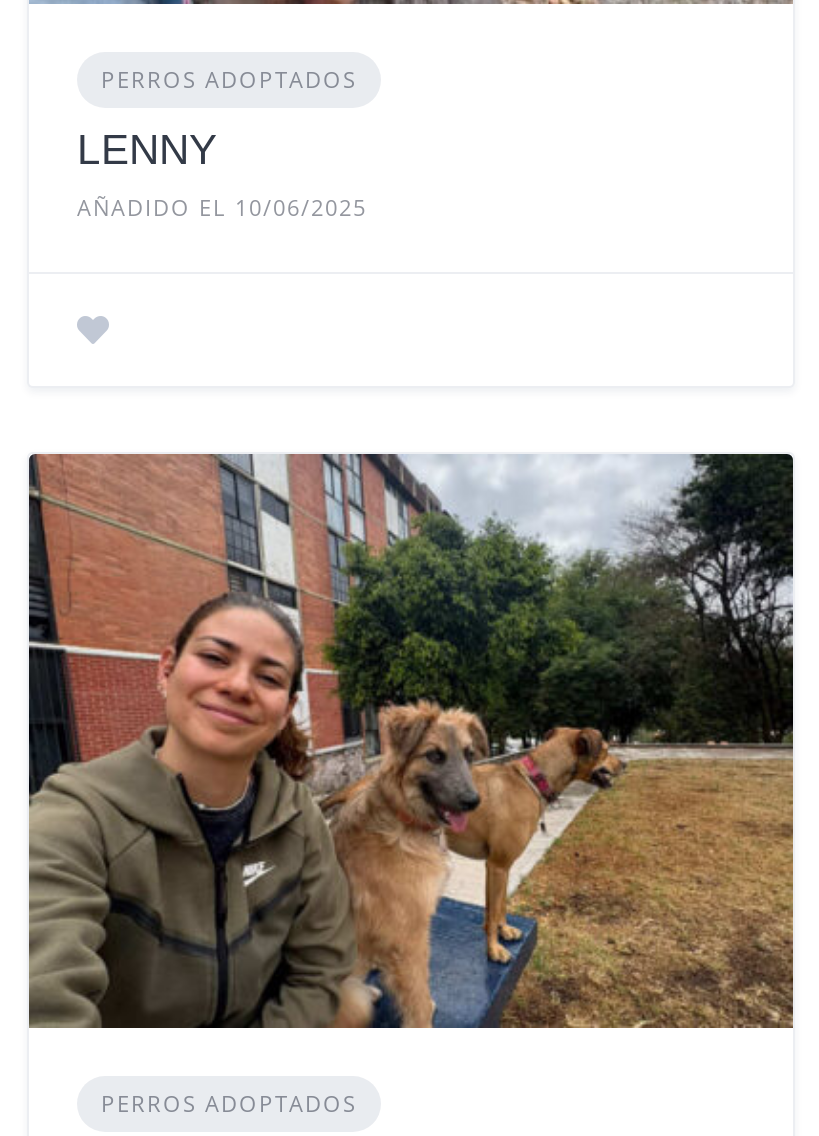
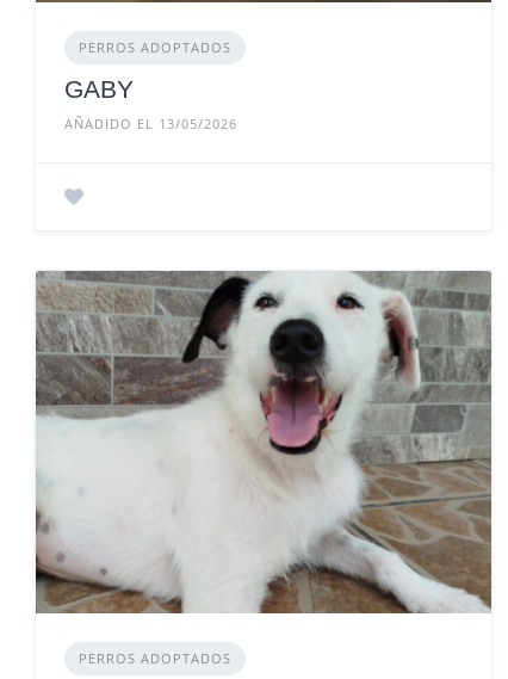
- LENNY
- AÑADIDO EL 10/06/2025
+ GABY
+ AÑADIDO EL 13/05/2026

- [image]
+ [image]
